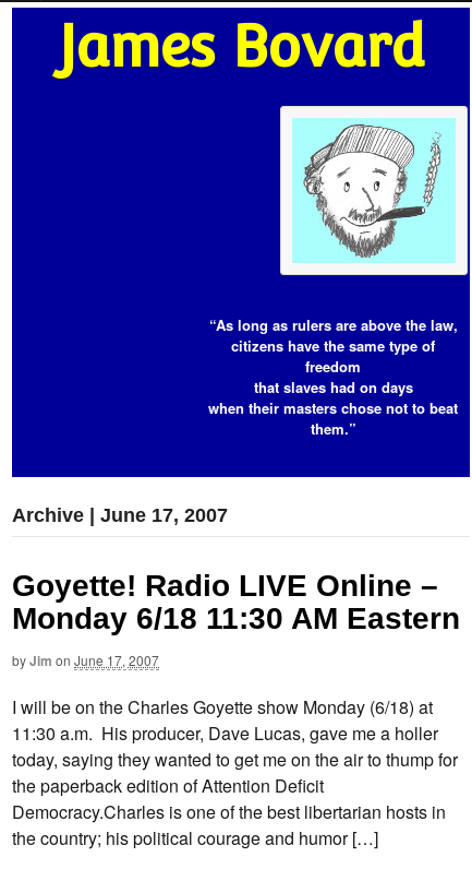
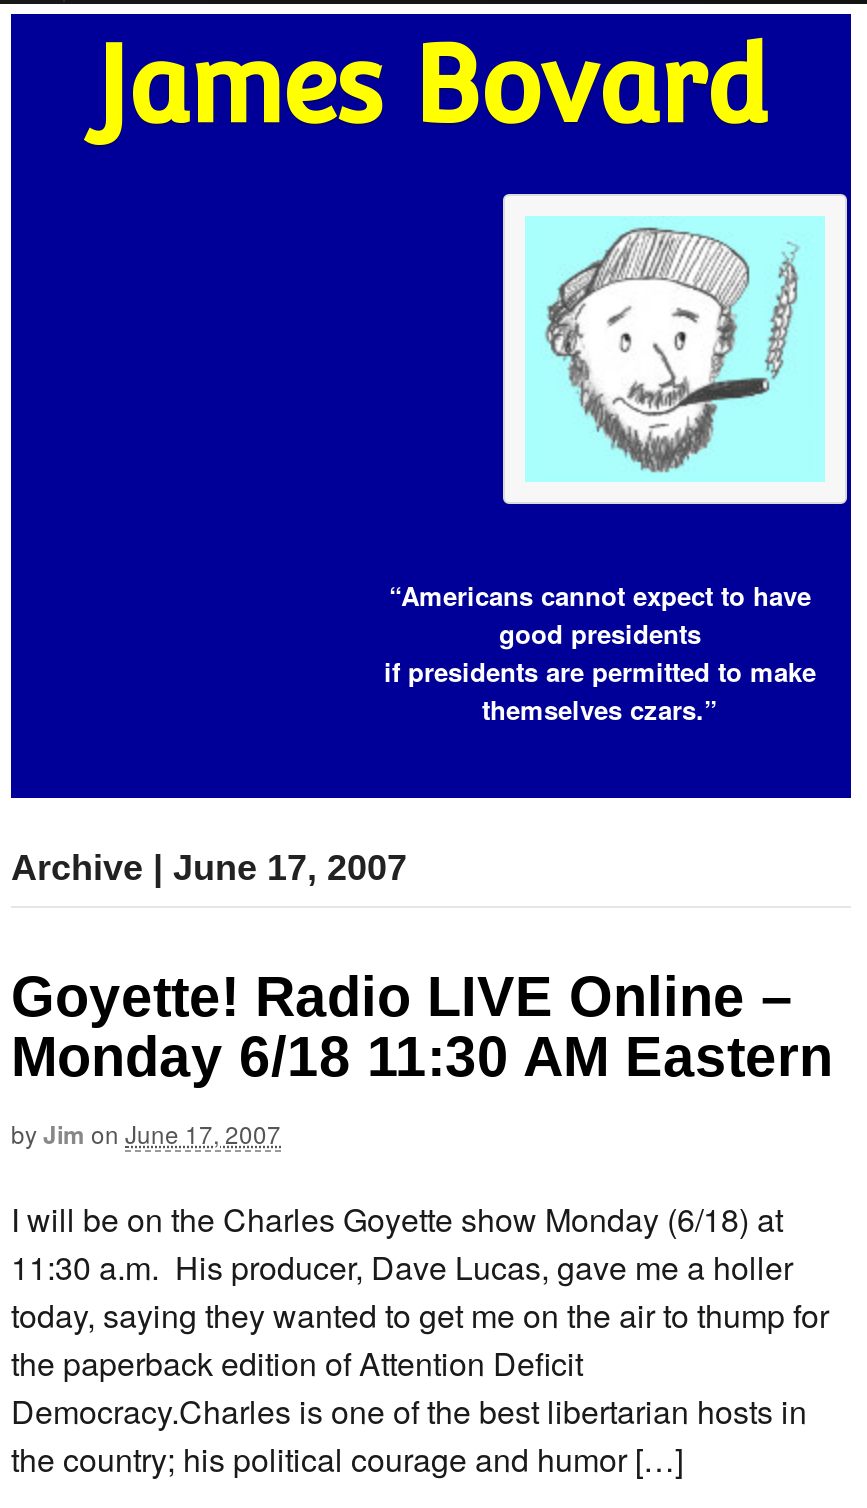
- “As long as rulers are above the law,
- citizens have the same type of
- freedom
- that slaves had on days
- when their masters chose not to beat
- them.”
+ “Americans cannot expect to have
+ good presidents
+ if presidents are permitted to make
+ themselves czars.”
